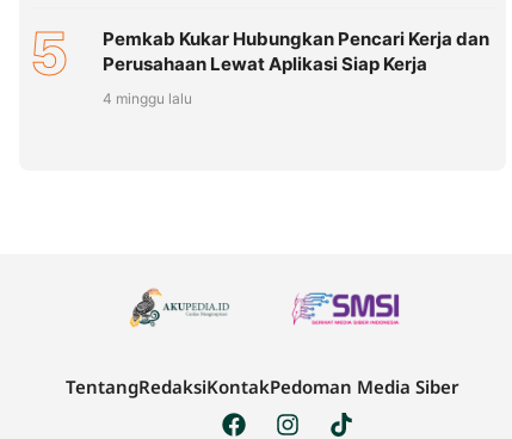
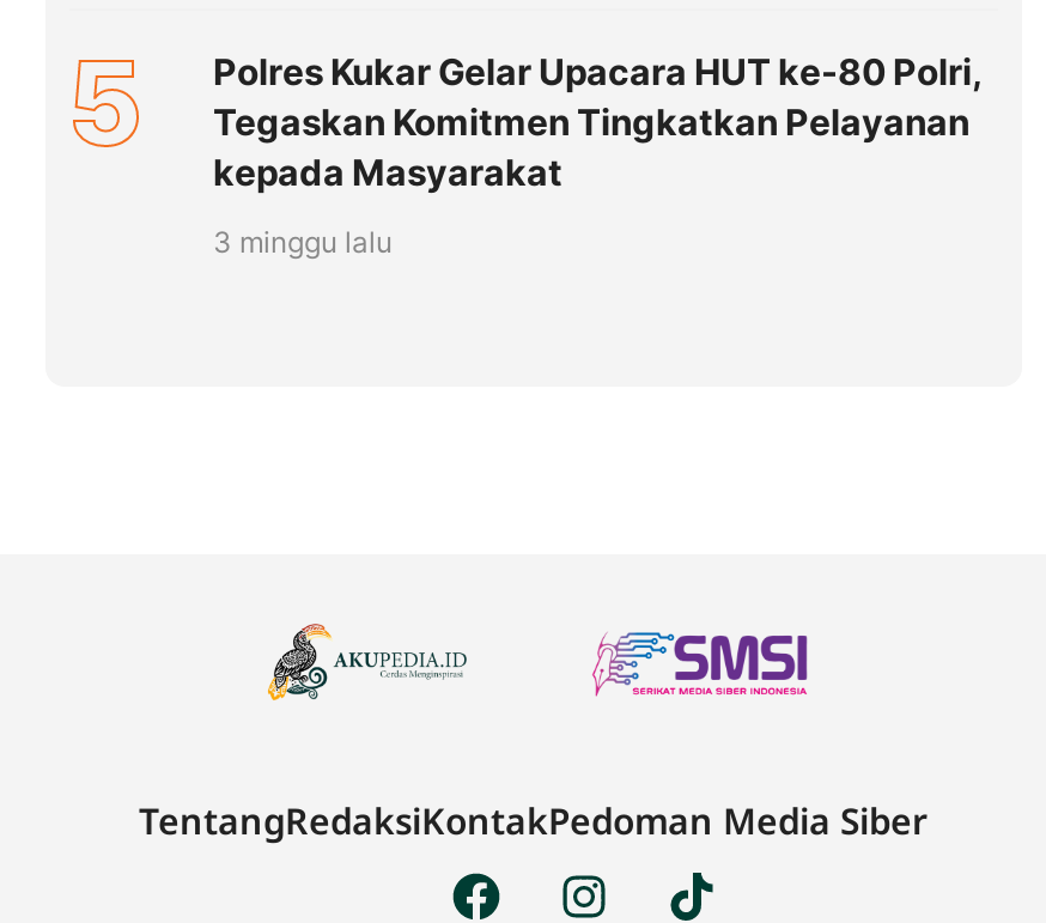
- Pemkab Kukar Hubungkan Pencari Kerja dan
- Perusahaan Lewat Aplikasi Siap Kerja
+ Polres Kukar Gelar Upacara HUT ke-80 Polri,
+ Tegaskan Komitmen Tingkatkan Pelayanan
+ kepada Masyarakat

- 4 minggu lalu
+ 3 minggu lalu
